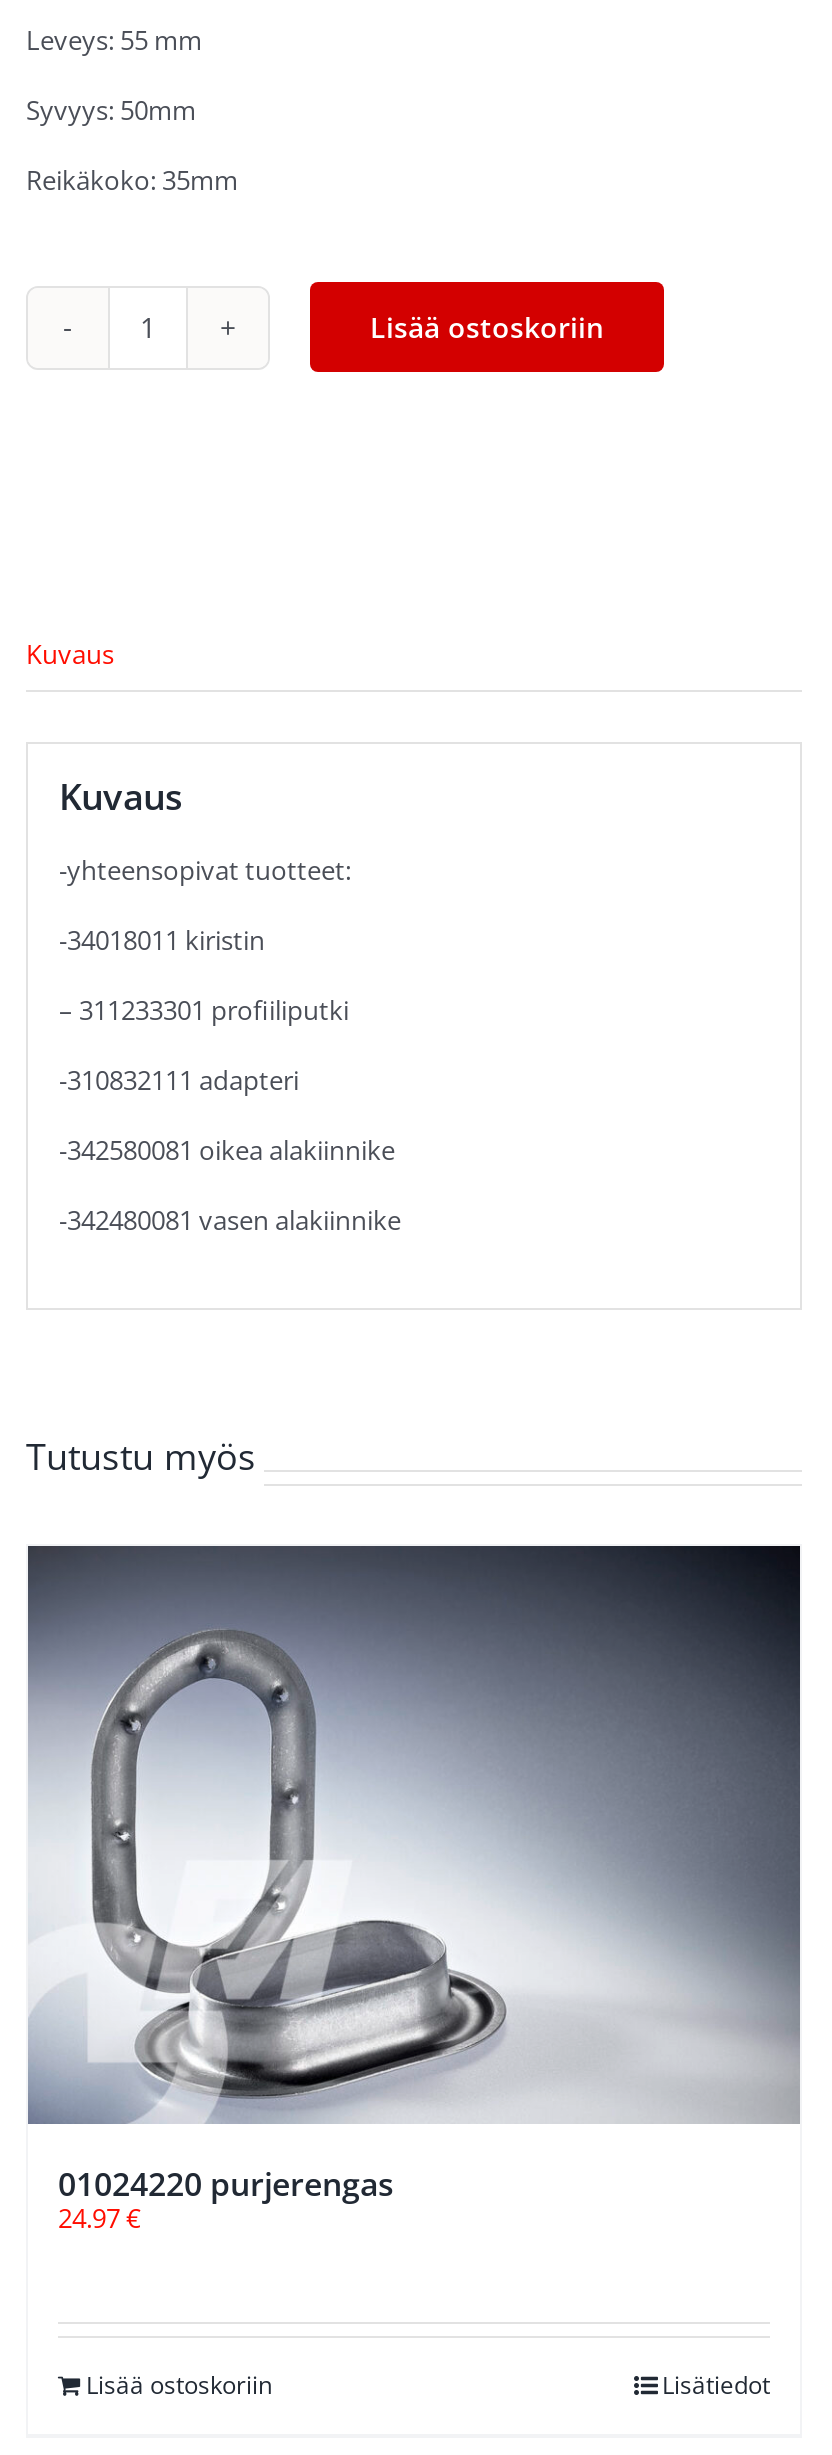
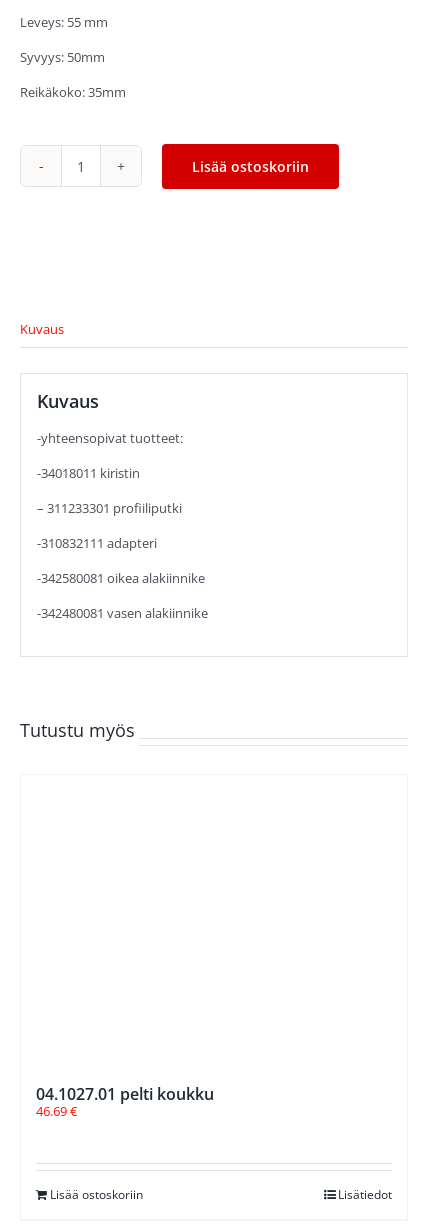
- [image]

- 01024220 purjerengas
- 24.97 €
+ 04.1027.01 pelti koukku
+ 46.69 €
